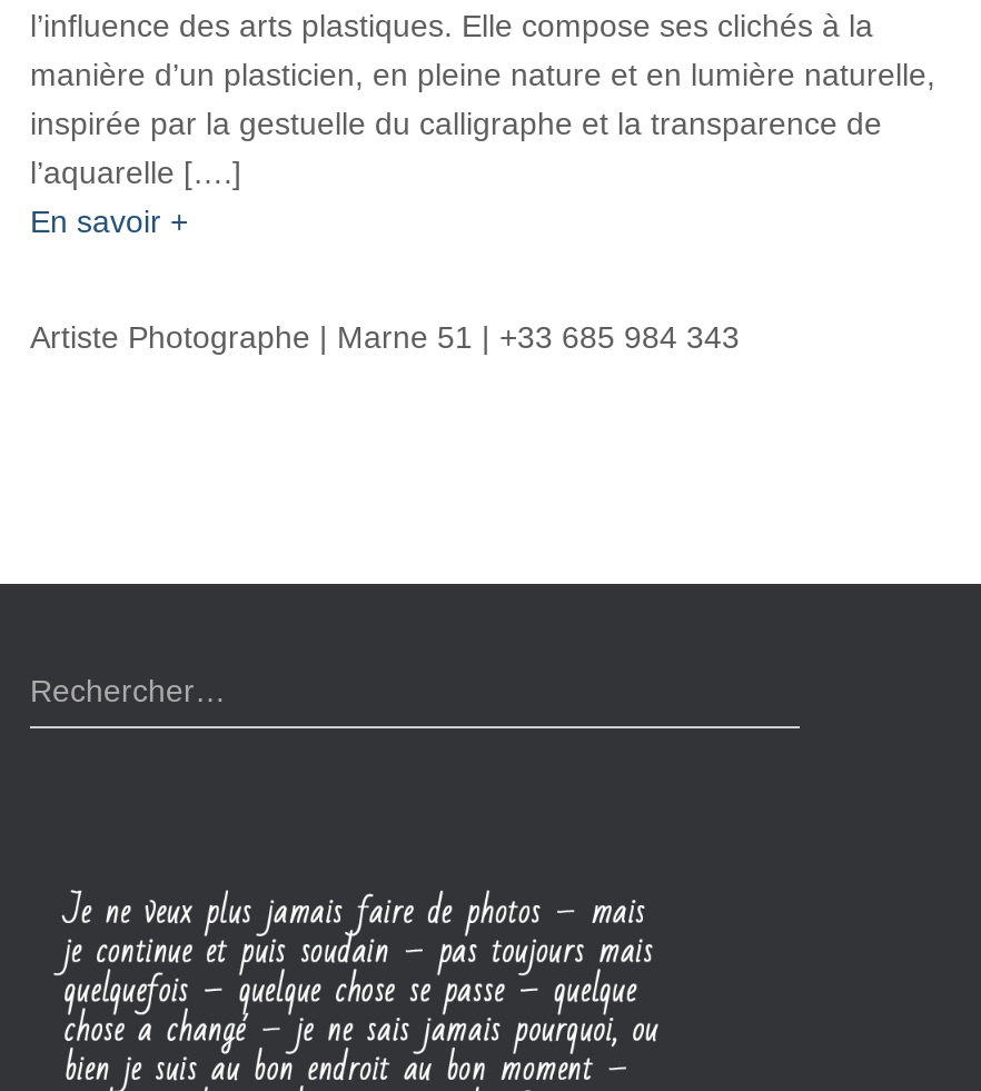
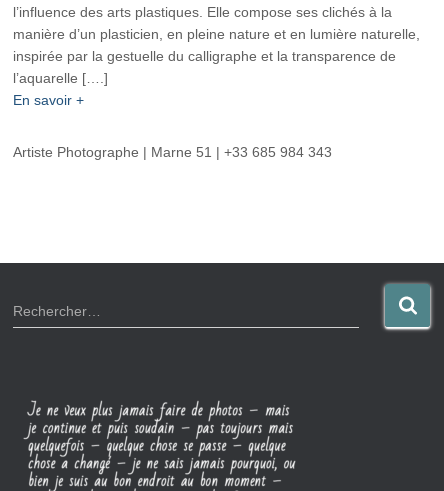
+ [image]
